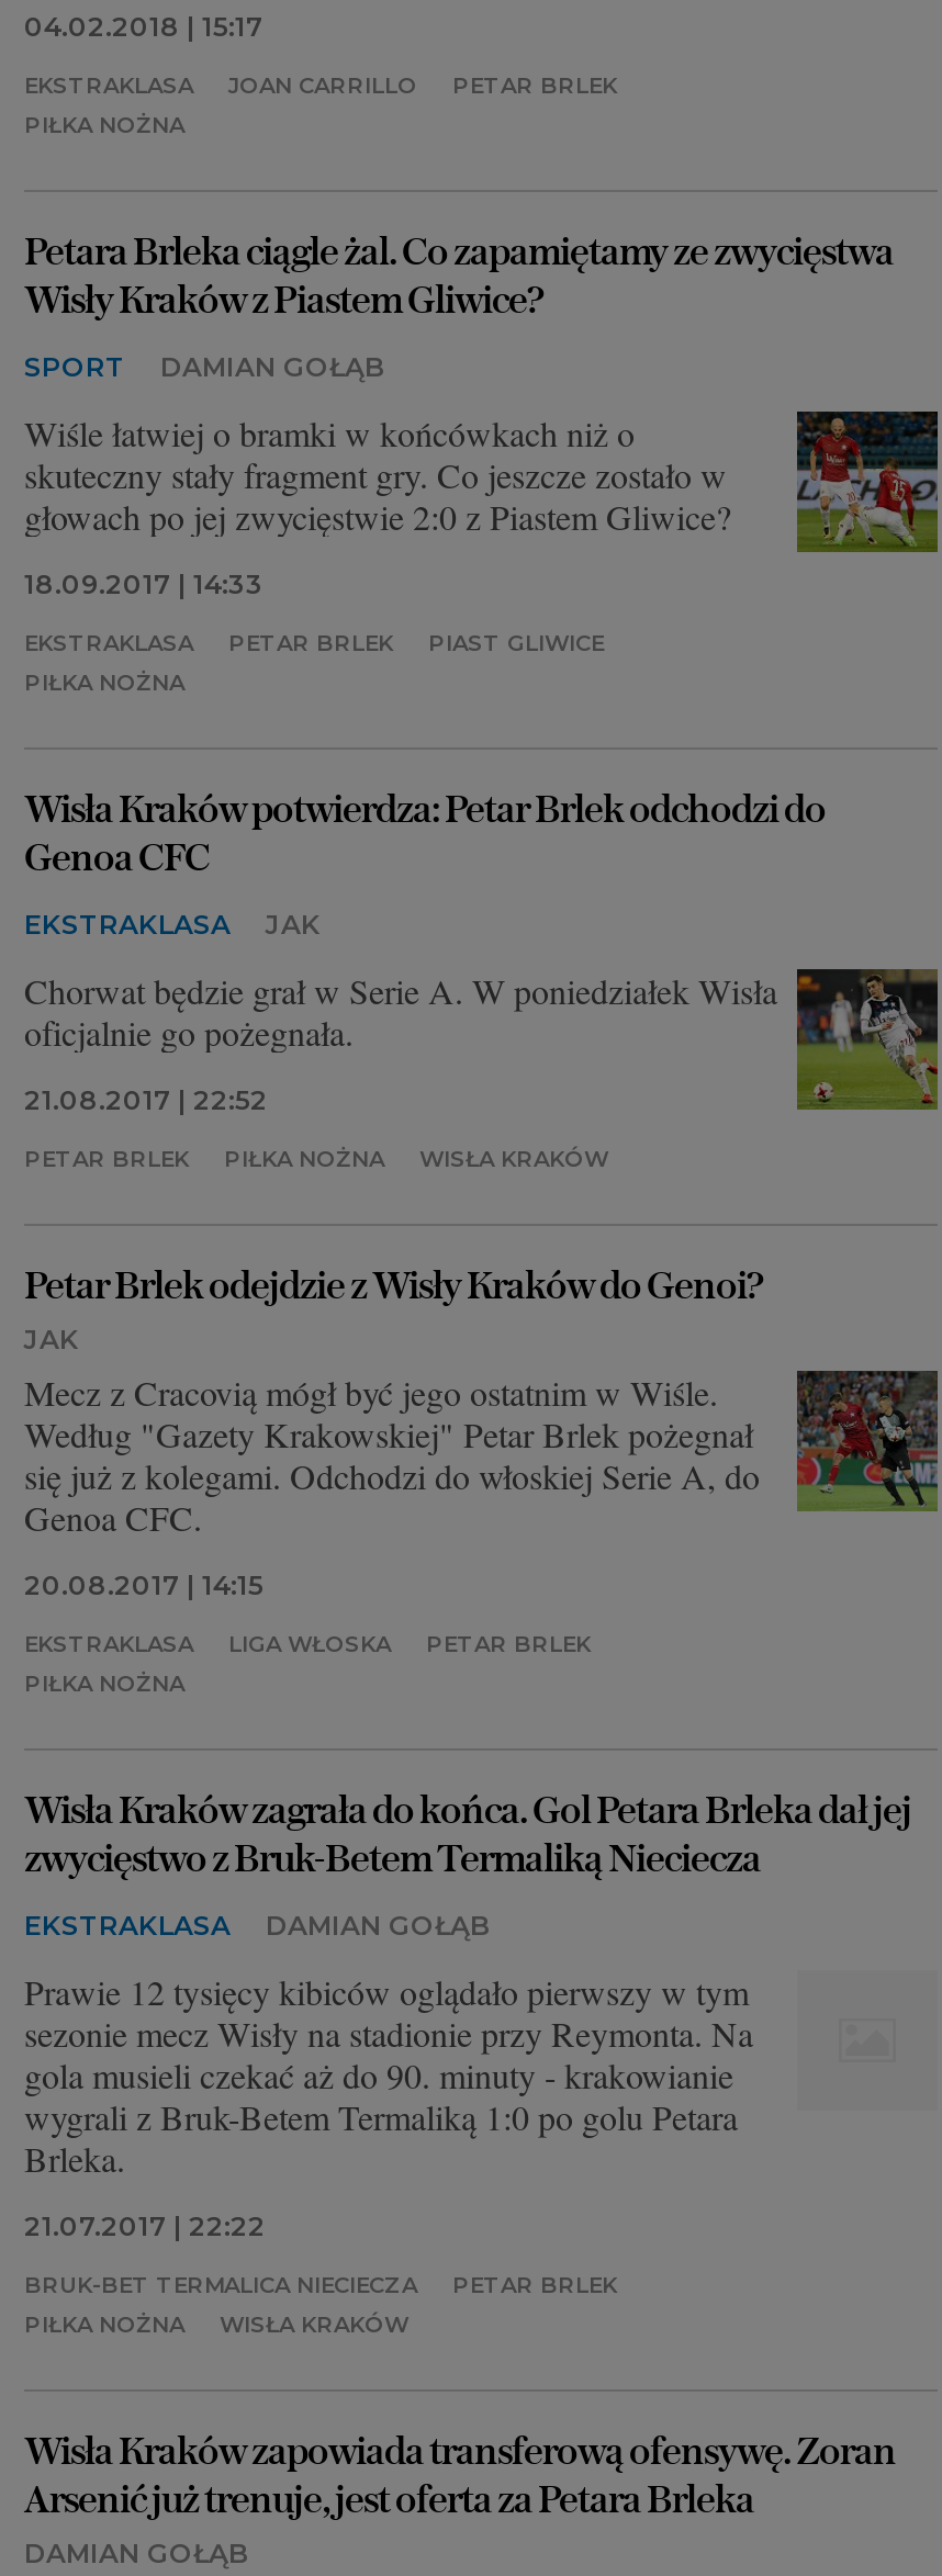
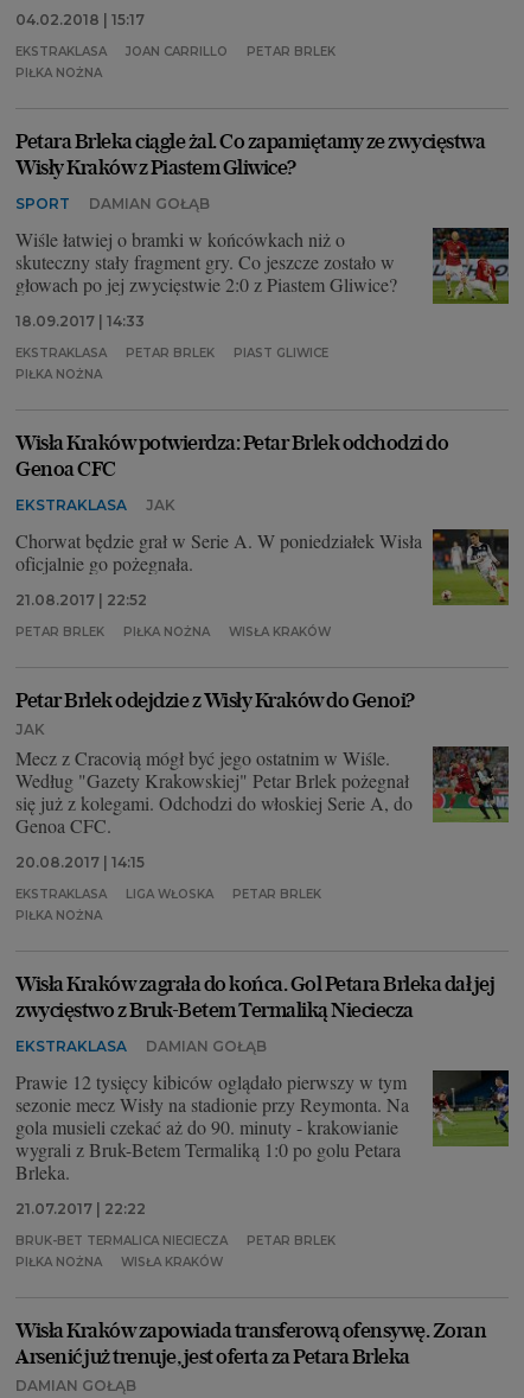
+ [image]
